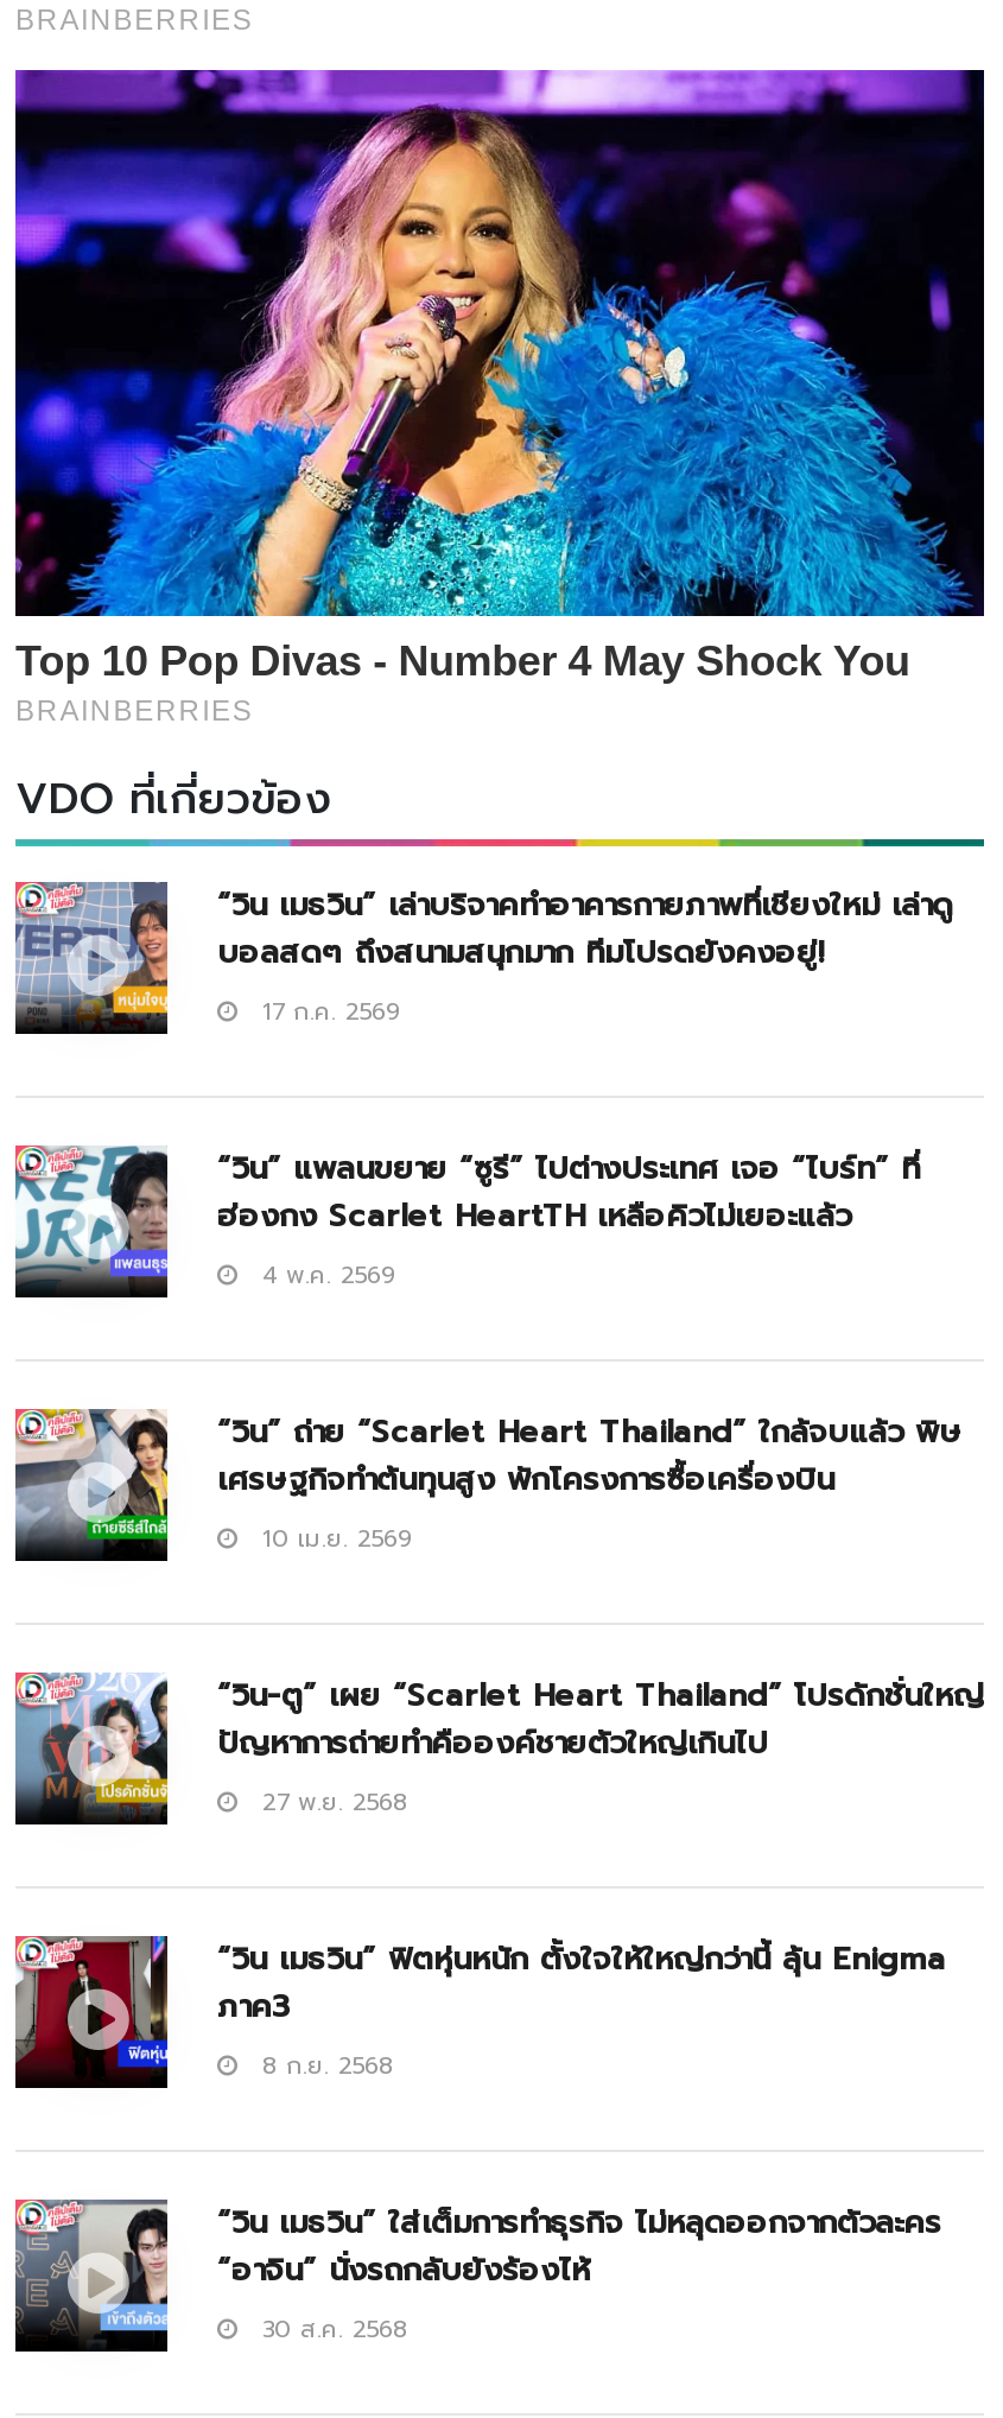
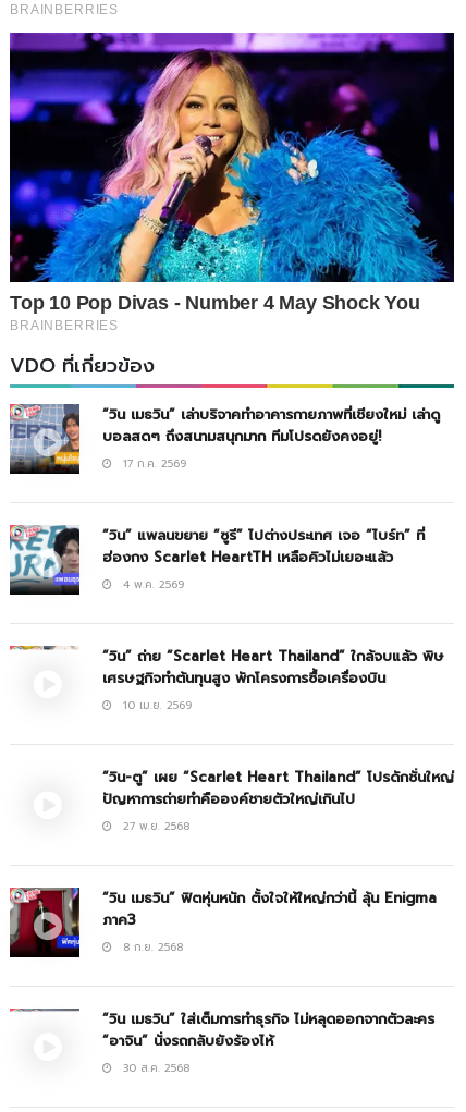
- [image]

- [image]

- [image]
